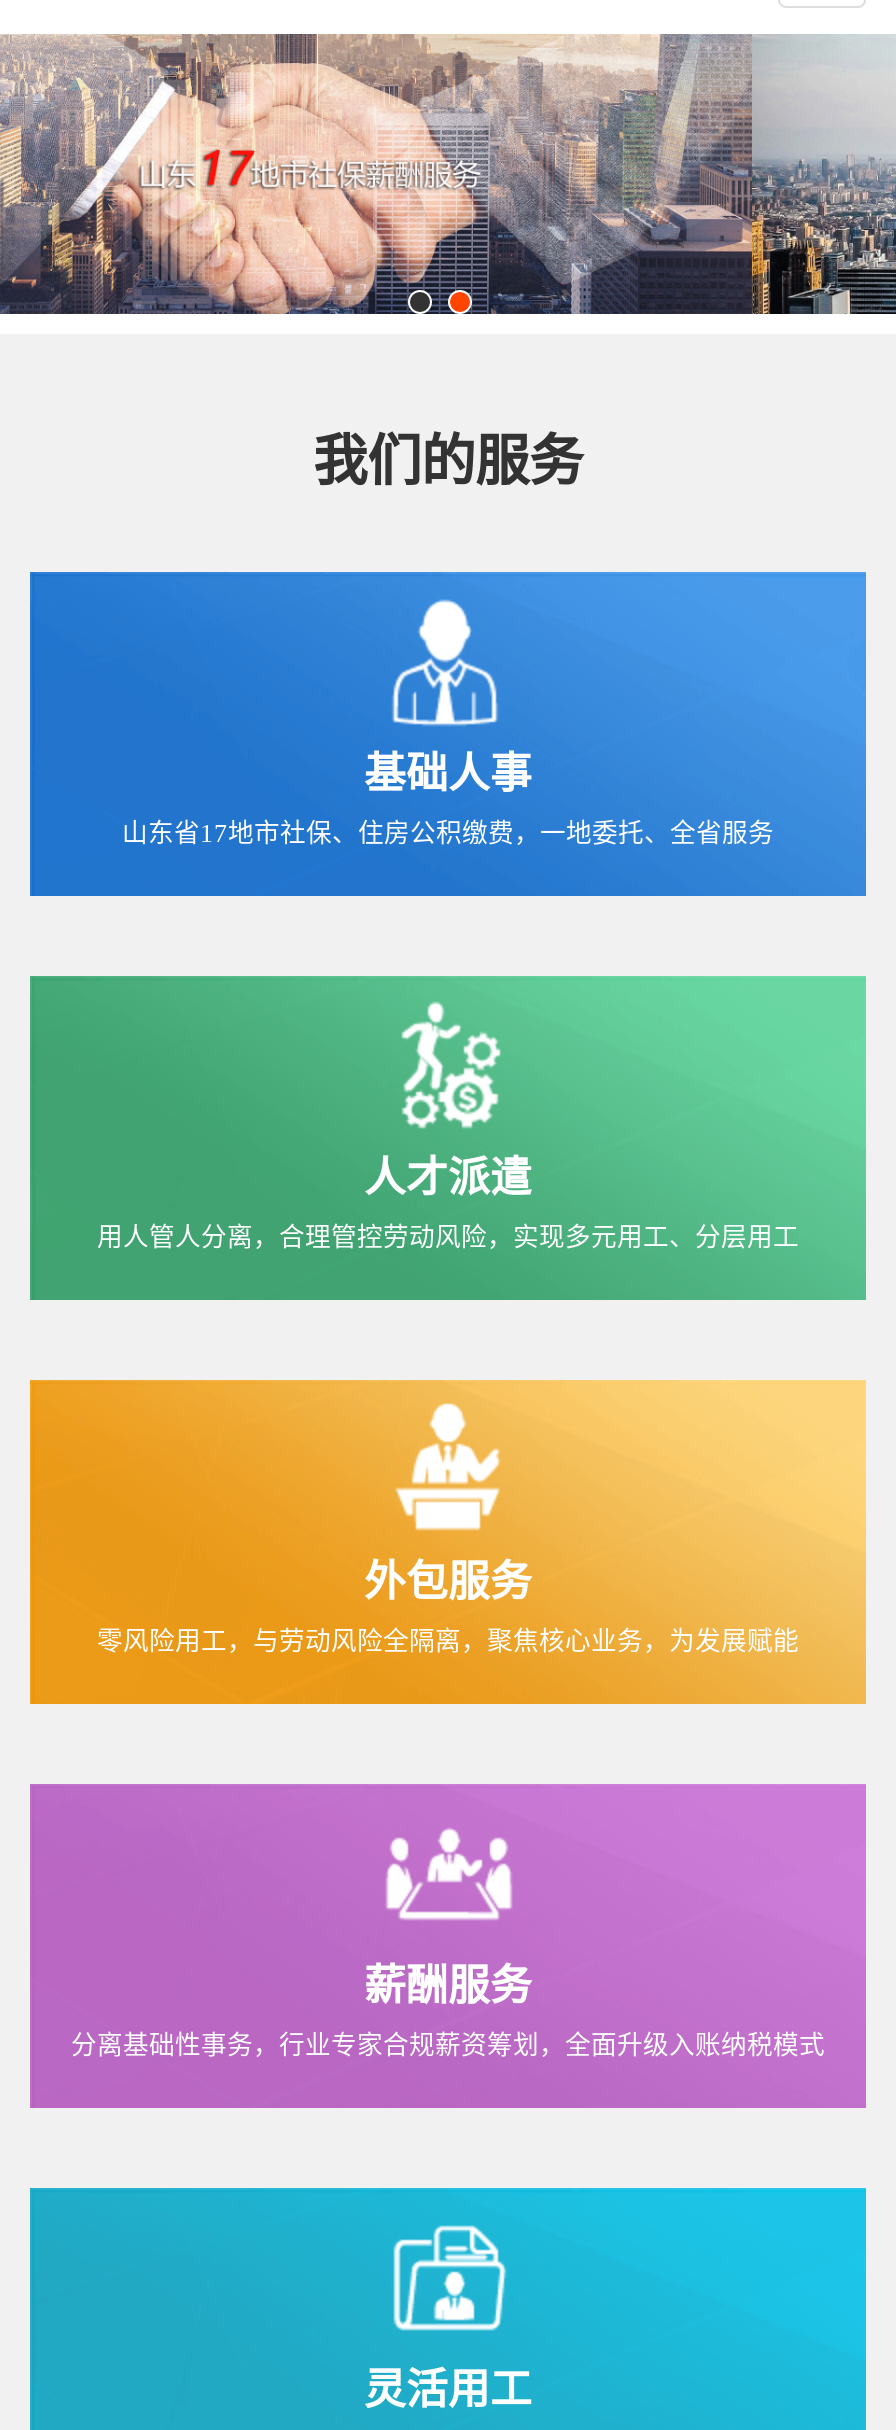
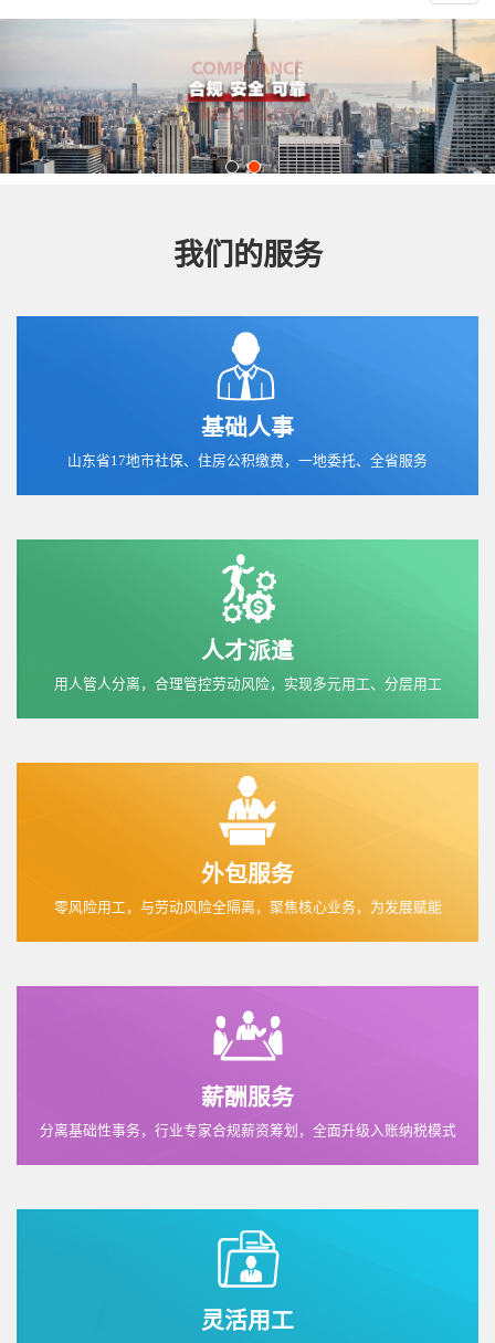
- [image]
+ [image]
